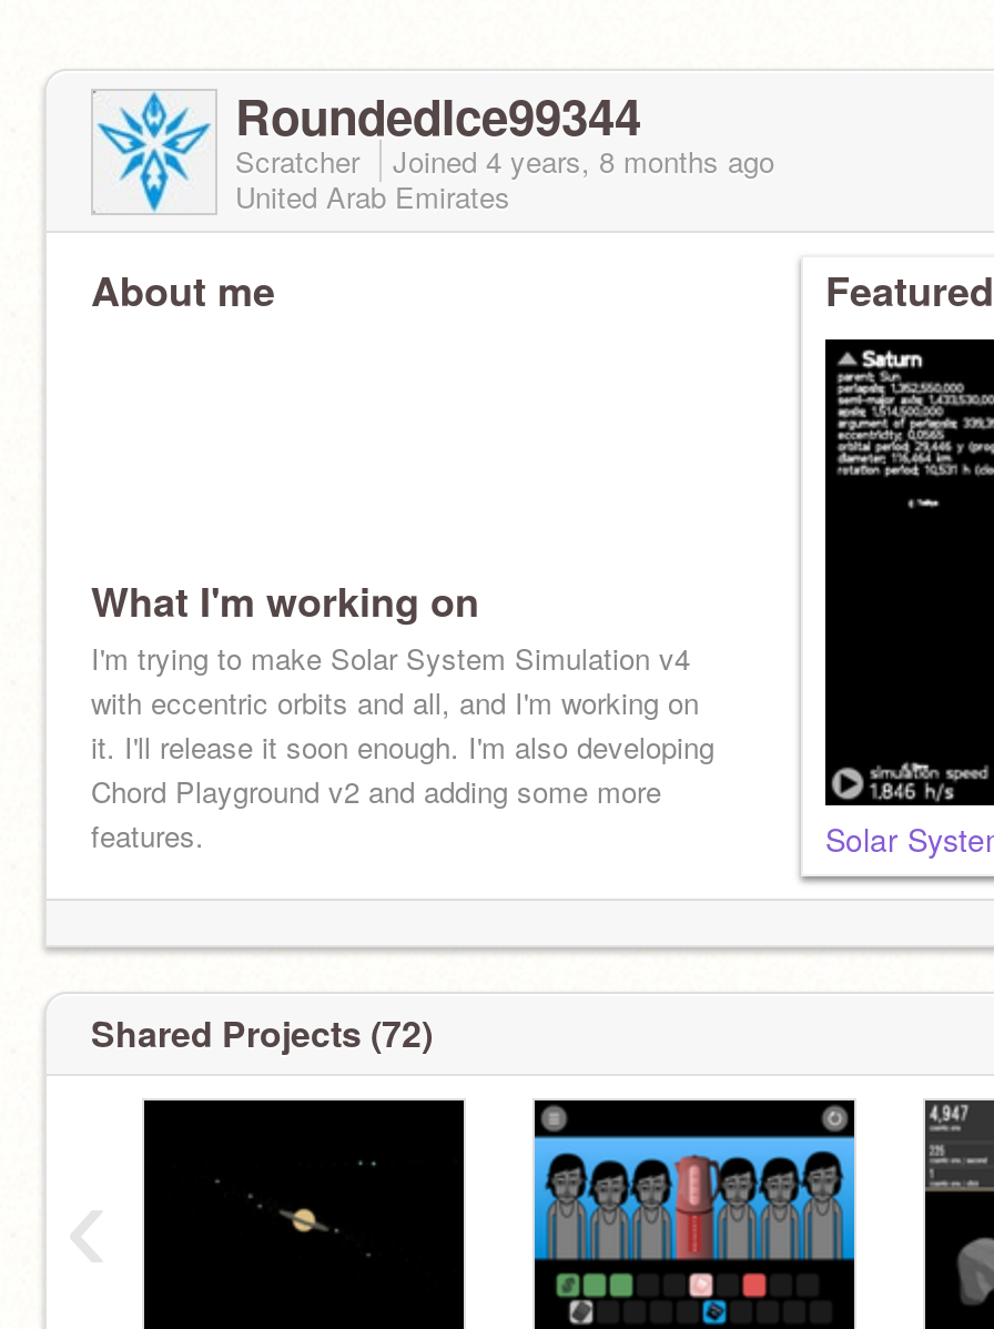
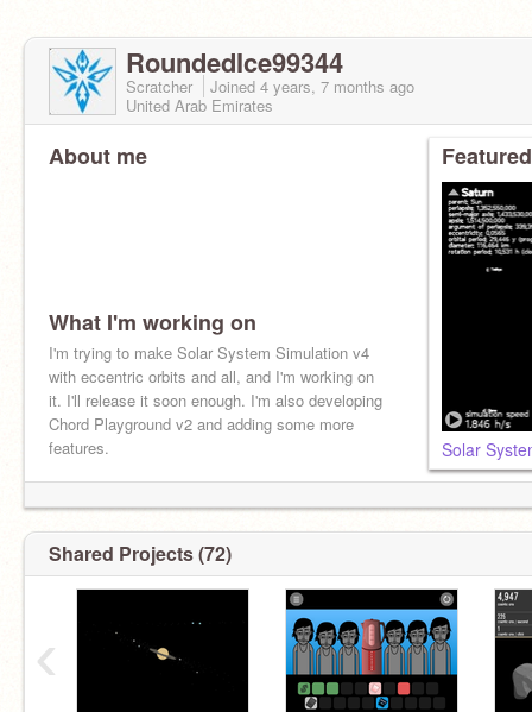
- Scratcher Joined 4 years, 8 months ago
+ Scratcher Joined 4 years, 7 months ago
